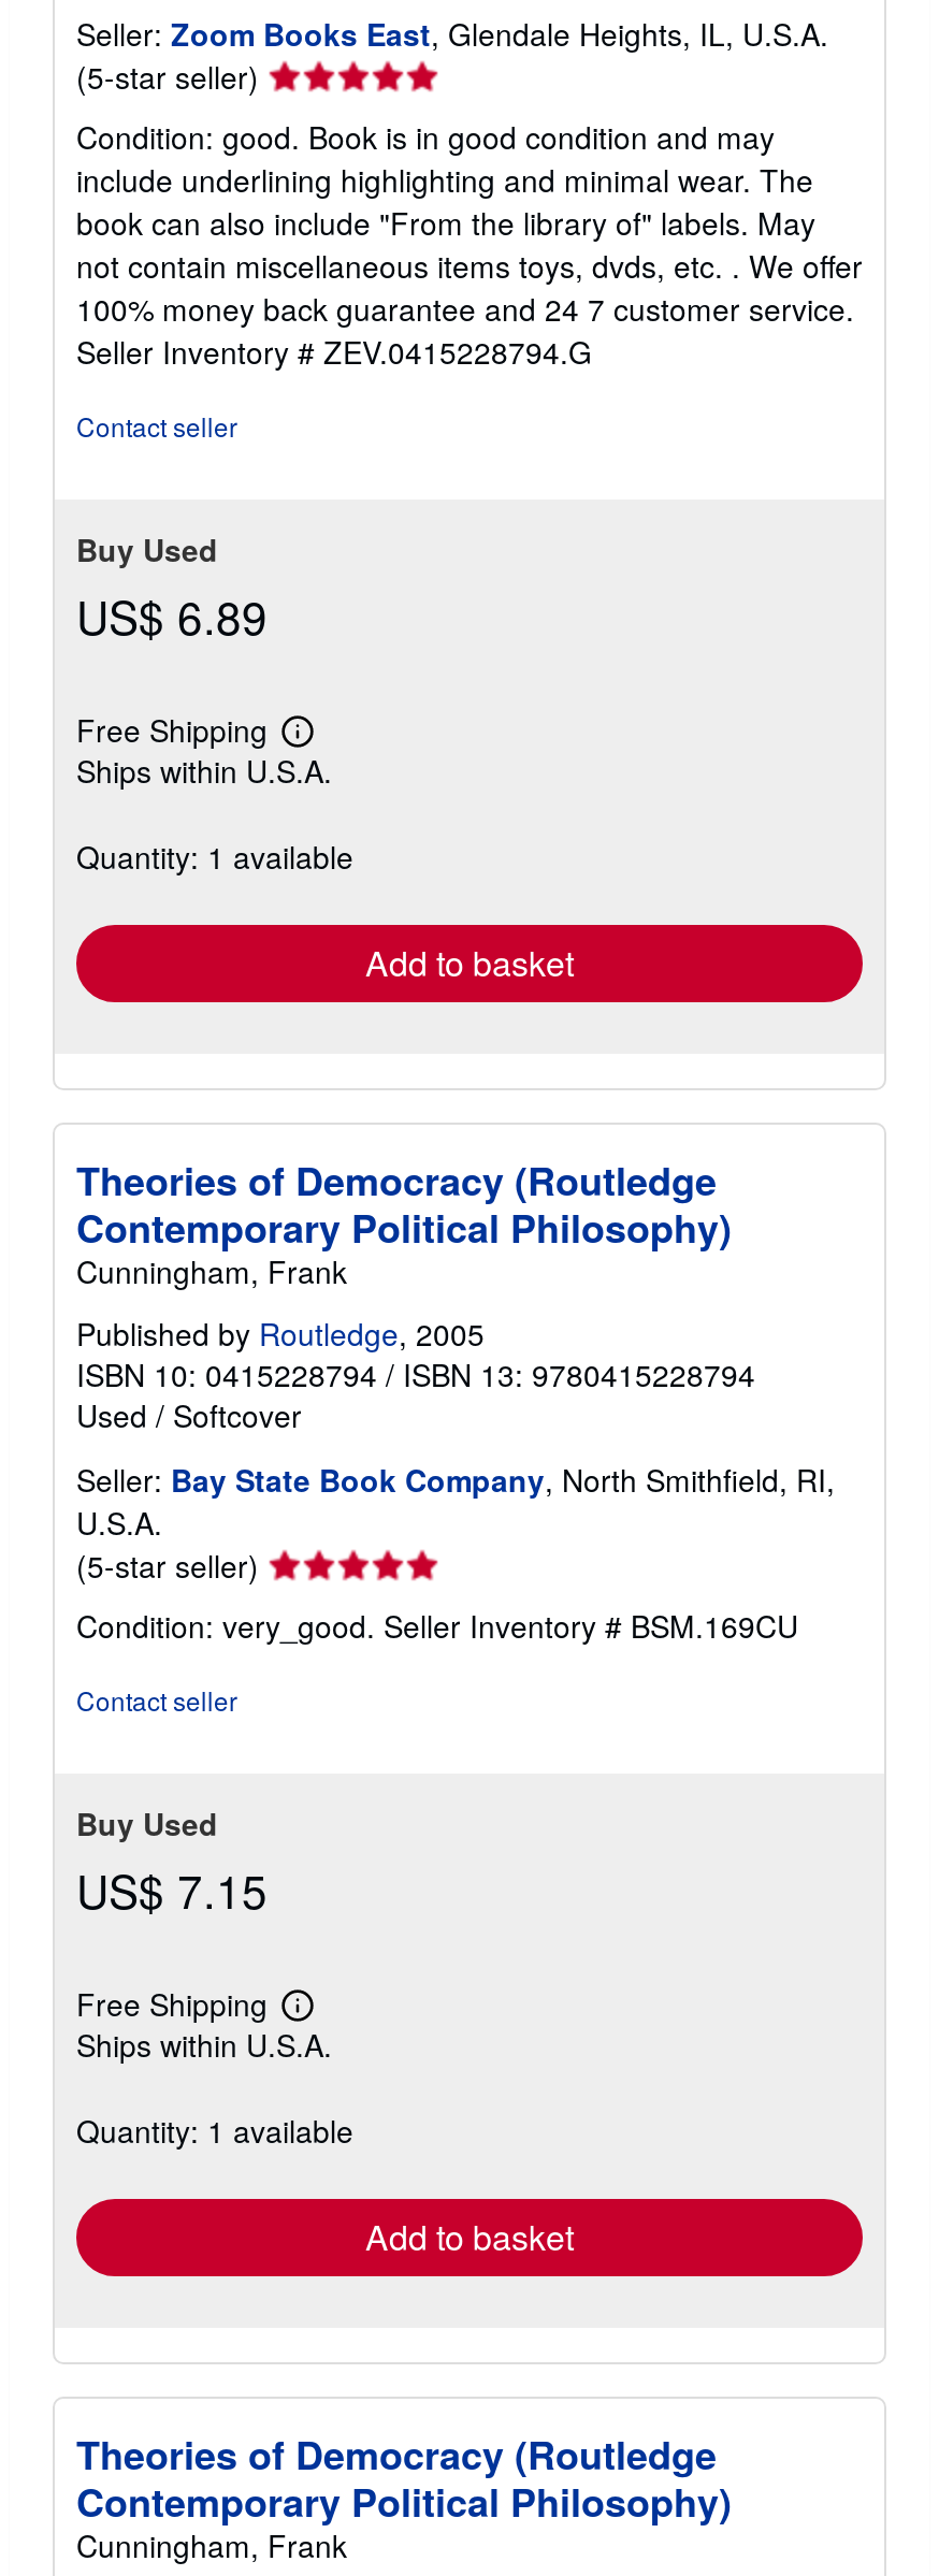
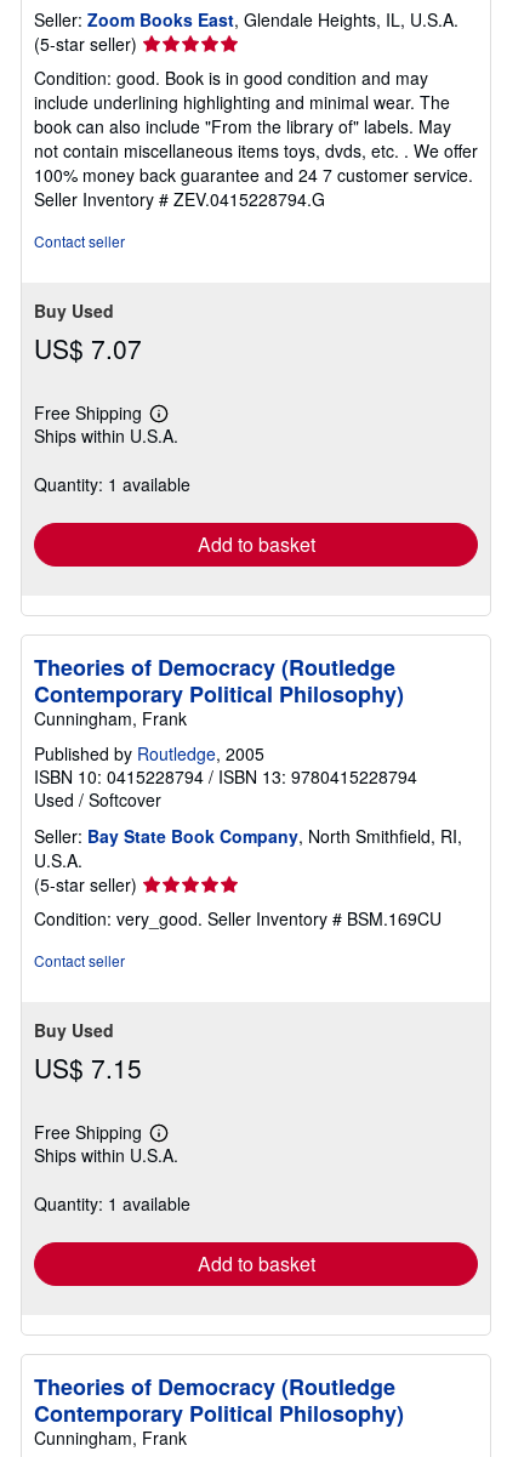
- US$ 6.89
+ US$ 7.07
